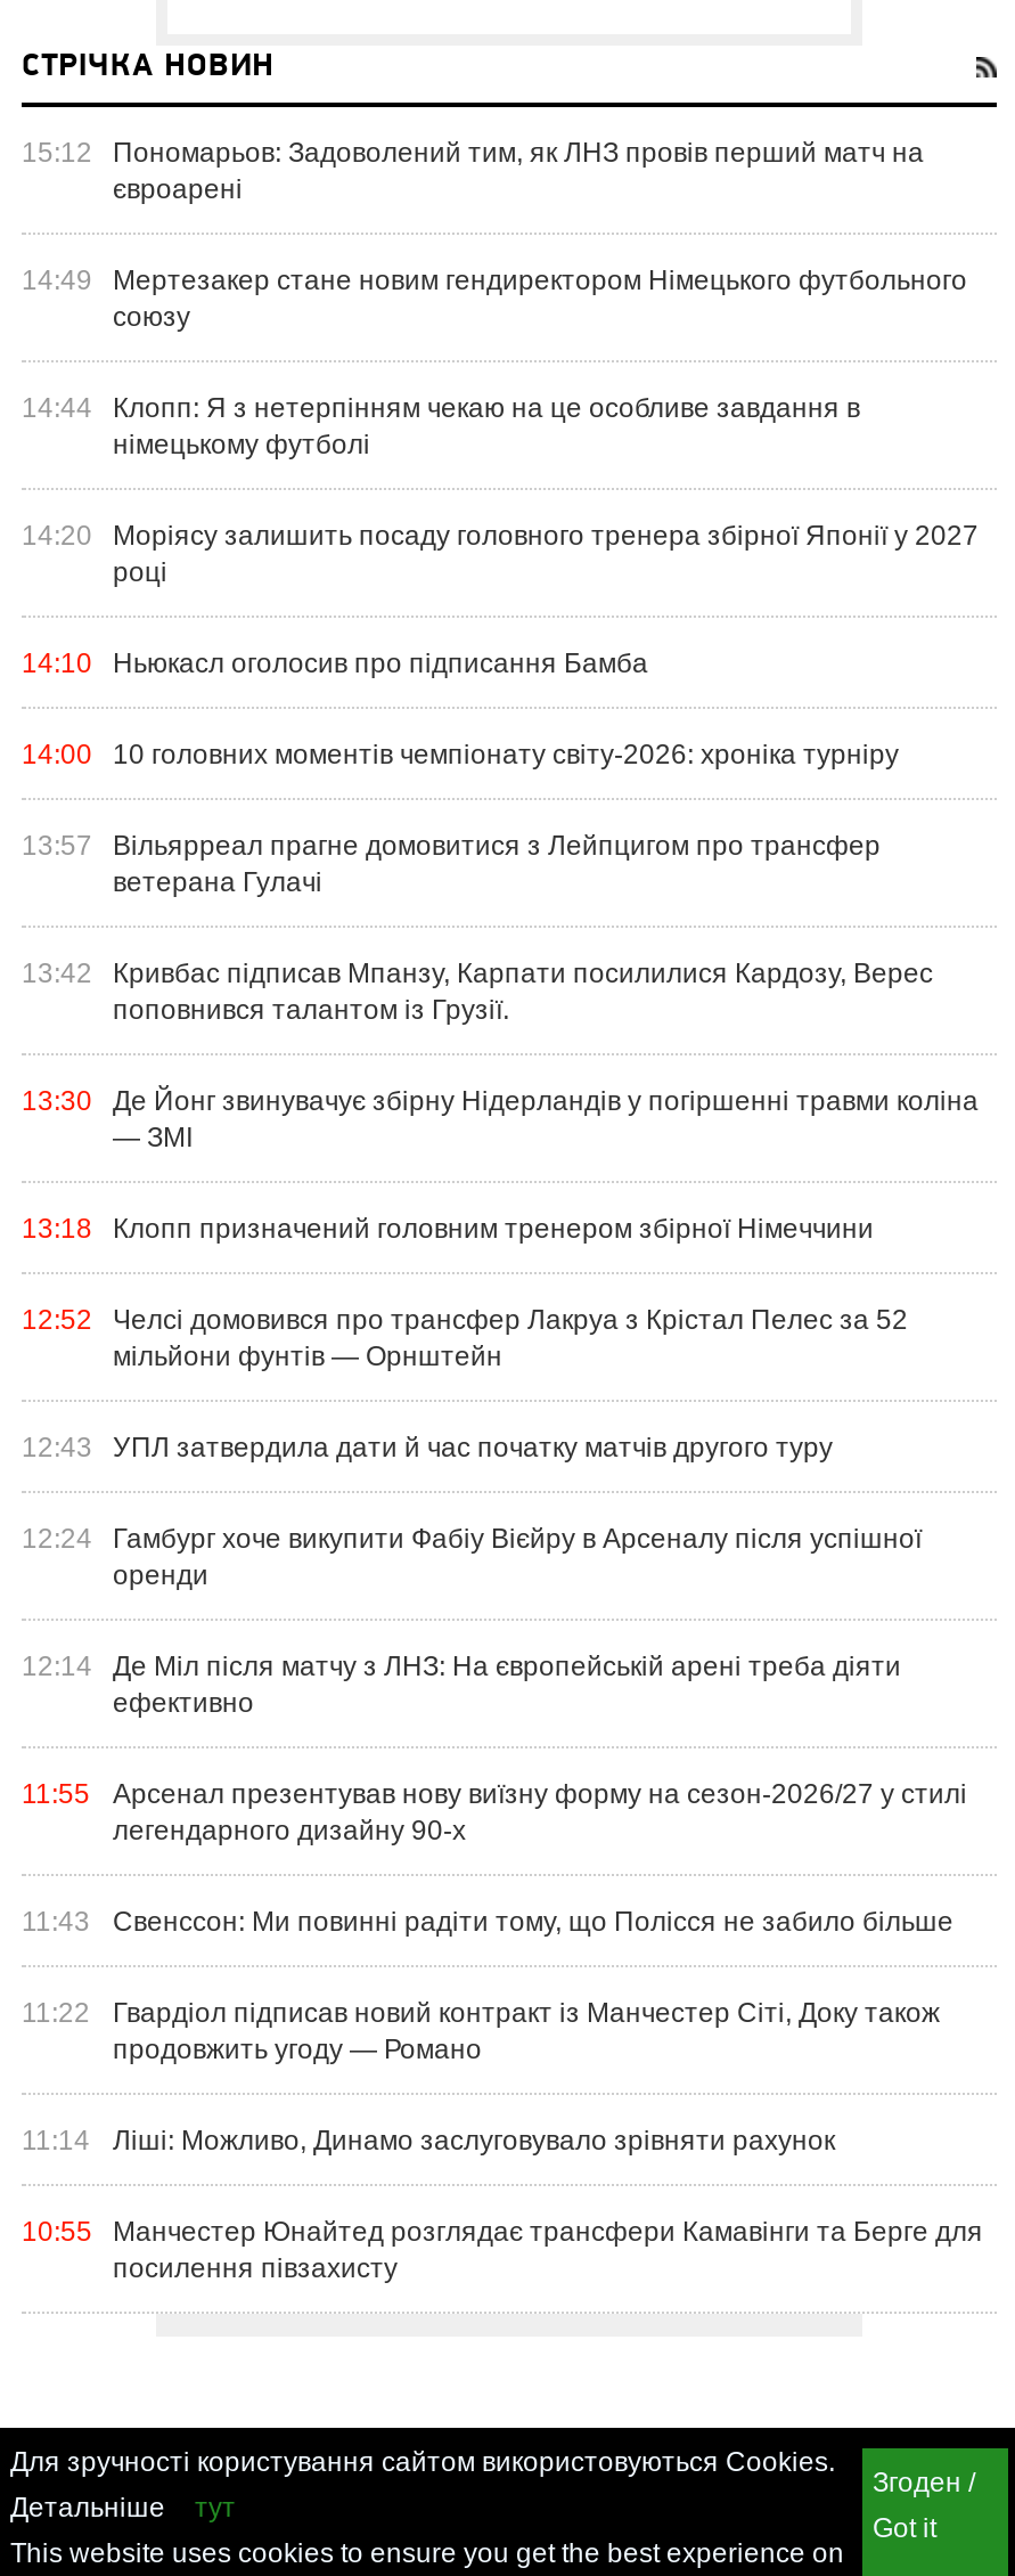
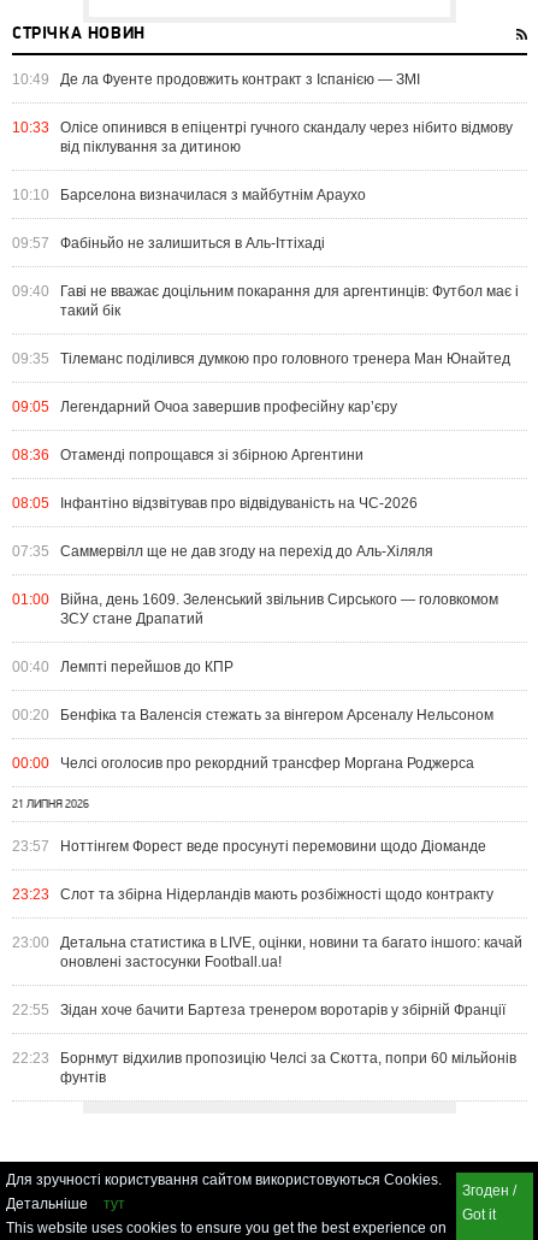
- 15:12
- Пономарьов: Задоволений тим, як ЛНЗ провів перший матч на
- євроарені
- 14:49
- Мертезакер стане новим гендиректором Німецького футбольного
- союзу
- 14:44
- Клопп: Я з нетерпінням чекаю на це особливе завдання в
- німецькому футболі
- 14:20
- Моріясу залишить посаду головного тренера збірної Японії у 2027
- році
- 14:10
- Ньюкасл оголосив про підписання Бамба
- 14:00
- 10 головних моментів чемпіонату світу-2026: хроніка турніру
- 13:57
- Вільярреал прагне домовитися з Лейпцигом про трансфер
- ветерана Гулачі
- 13:42
- Кривбас підписав Мпанзу, Карпати посилилися Кардозу, Верес
- поповнився талантом із Грузії.
- 13:30
- Де Йонг звинувачує збірну Нідерландів у погіршенні травми коліна
- — ЗМІ
- 13:18
- Клопп призначений головним тренером збірної Німеччини
- 12:52
- Челсі домовився про трансфер Лакруа з Крістал Пелес за 52
- мільйони фунтів — Орнштейн
- 12:43
- УПЛ затвердила дати й час початку матчів другого туру
- 12:24
- Гамбург хоче викупити Фабіу Вієйру в Арсеналу після успішної
- оренди
- 12:14
- Де Міл після матчу з ЛНЗ: На європейській арені треба діяти
- ефективно
- 11:55
- Арсенал презентував нову виїзну форму на сезон-2026/27 у стилі
- легендарного дизайну 90-х
- 11:43
- Свенссон: Ми повинні радіти тому, що Полісся не забило більше
- 11:22
- Гвардіол підписав новий контракт із Манчестер Сіті, Доку також
- продовжить угоду — Романо
- 11:14
- Ліші: Можливо, Динамо заслуговувало зрівняти рахунок
- 10:55
- Манчестер Юнайтед розглядає трансфери Камавінги та Берге для
- посилення півзахисту
+ 10:49
+ Де ла Фуенте продовжить контракт з Іспанією — ЗМІ
+ 10:33
+ Олісе опинився в епіцентрі гучного скандалу через нібито відмову
+ від піклування за дитиною
+ 10:10
+ Барселона визначилася з майбутнім Араухо
+ 09:57
+ Фабіньйо не залишиться в Аль-Іттіхаді
+ 09:40
+ Гаві не вважає доцільним покарання для аргентинців: Футбол має і
+ такий бік
+ 09:35
+ Тілеманс поділився думкою про головного тренера Ман Юнайтед
+ 09:05
+ Легендарний Очоа завершив професійну кар’єру
+ 08:36
+ Отаменді попрощався зі збірною Аргентини
+ 08:05
+ Інфантіно відзвітував про відвідуваність на ЧС-2026
+ 07:35
+ Саммервілл ще не дав згоду на перехід до Аль-Хіляля
+ 01:00
+ Війна, день 1609. Зеленський звільнив Сирського — головкомом
+ ЗСУ стане Драпатий
+ 00:40
+ Лемпті перейшов до КПР
+ 00:20
+ Бенфіка та Валенсія стежать за вінгером Арсеналу Нельсоном
+ 00:00
+ Челсі оголосив про рекордний трансфер Моргана Роджерса
+ 21 ЛИПНЯ 2026
+ 23:57
+ Ноттінгем Форест веде просунуті перемовини щодо Діоманде
+ 23:23
+ Слот та збірна Нідерландів мають розбіжності щодо контракту
+ 23:00
+ Детальна статистика в LIVE, оцінки, новини та багато іншого: качай
+ оновлені застосунки Football.ua!
+ 22:55
+ Зідан хоче бачити Бартеза тренером воротарів у збірній Франції
+ 22:23
+ Борнмут відхилив пропозицію Челсі за Скотта, попри 60 мільйонів
+ фунтів
